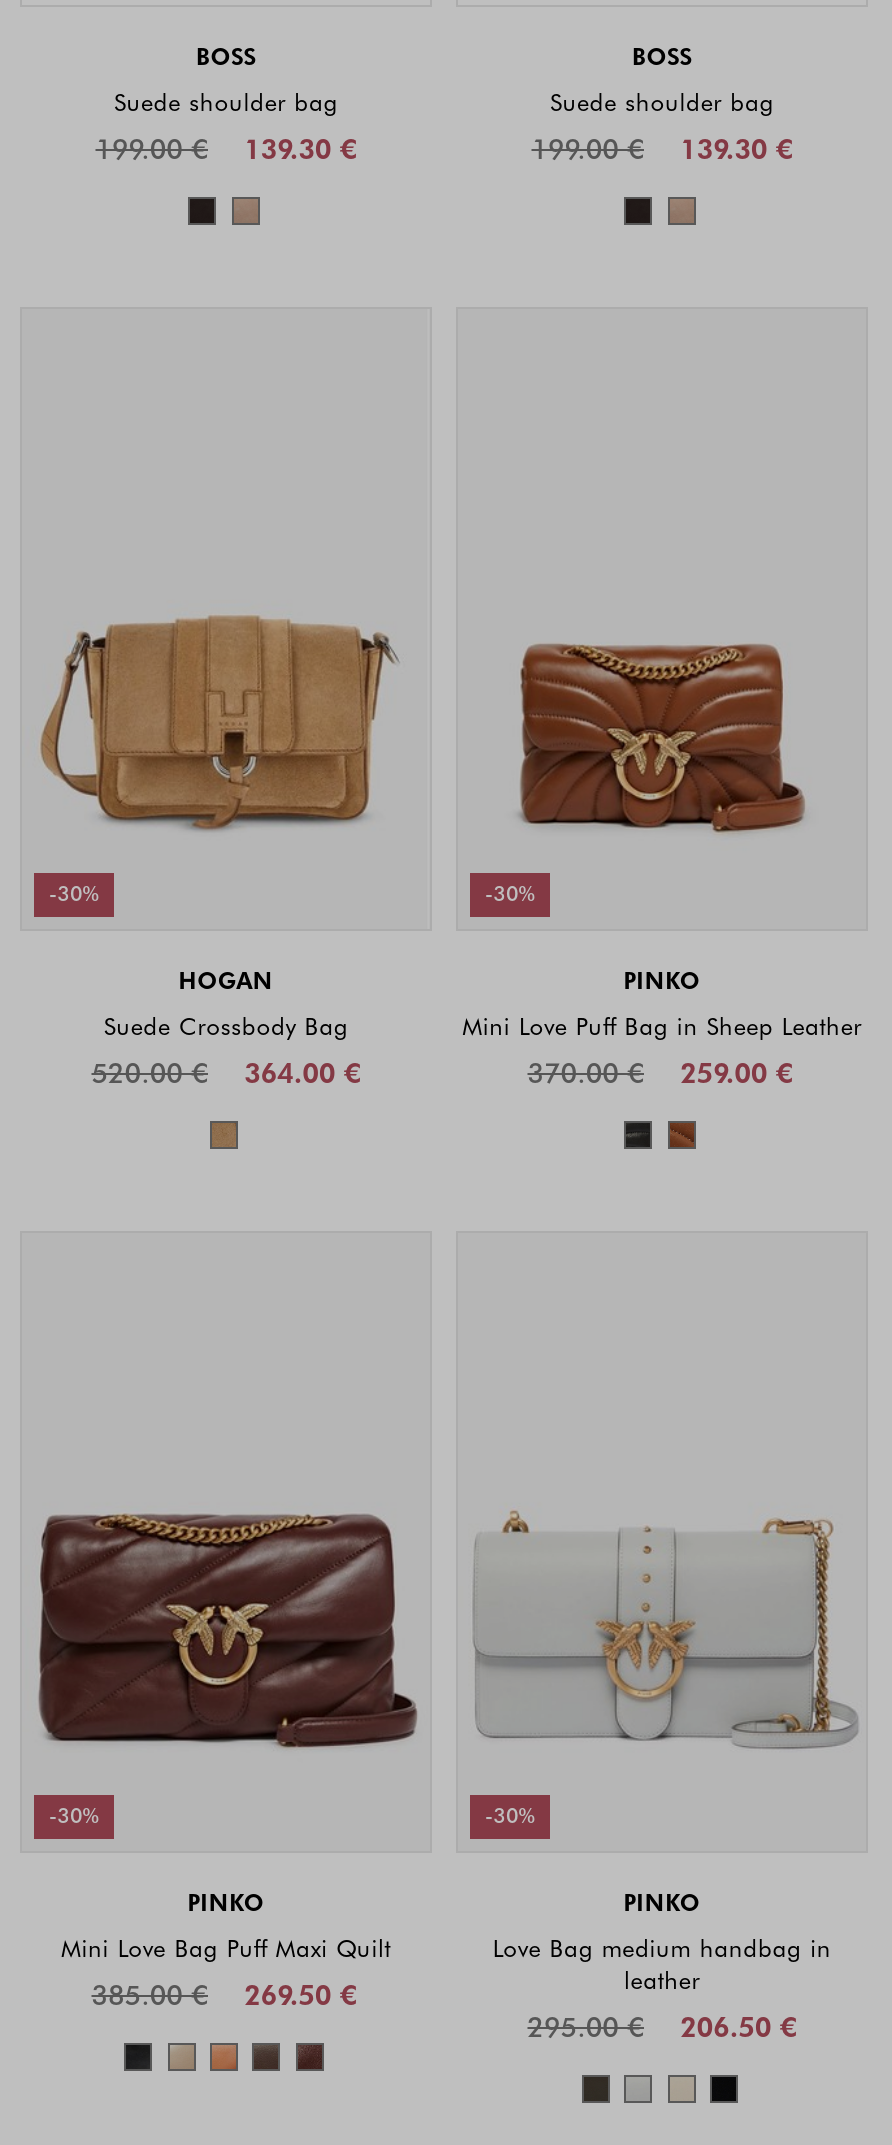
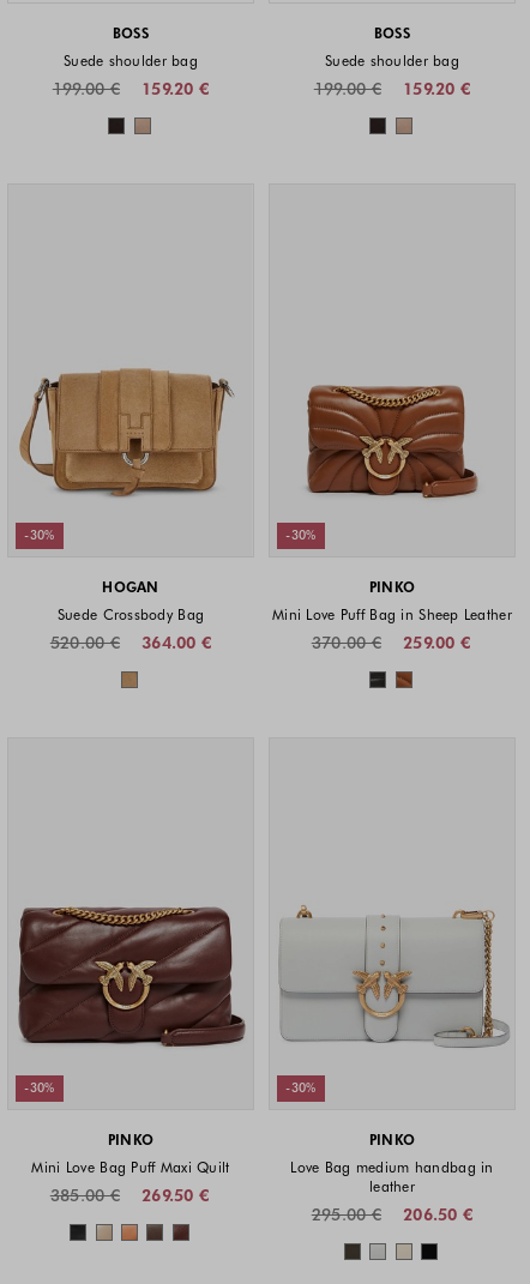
- 139.30 €
+ 159.20 €

- 139.30 €
+ 159.20 €
